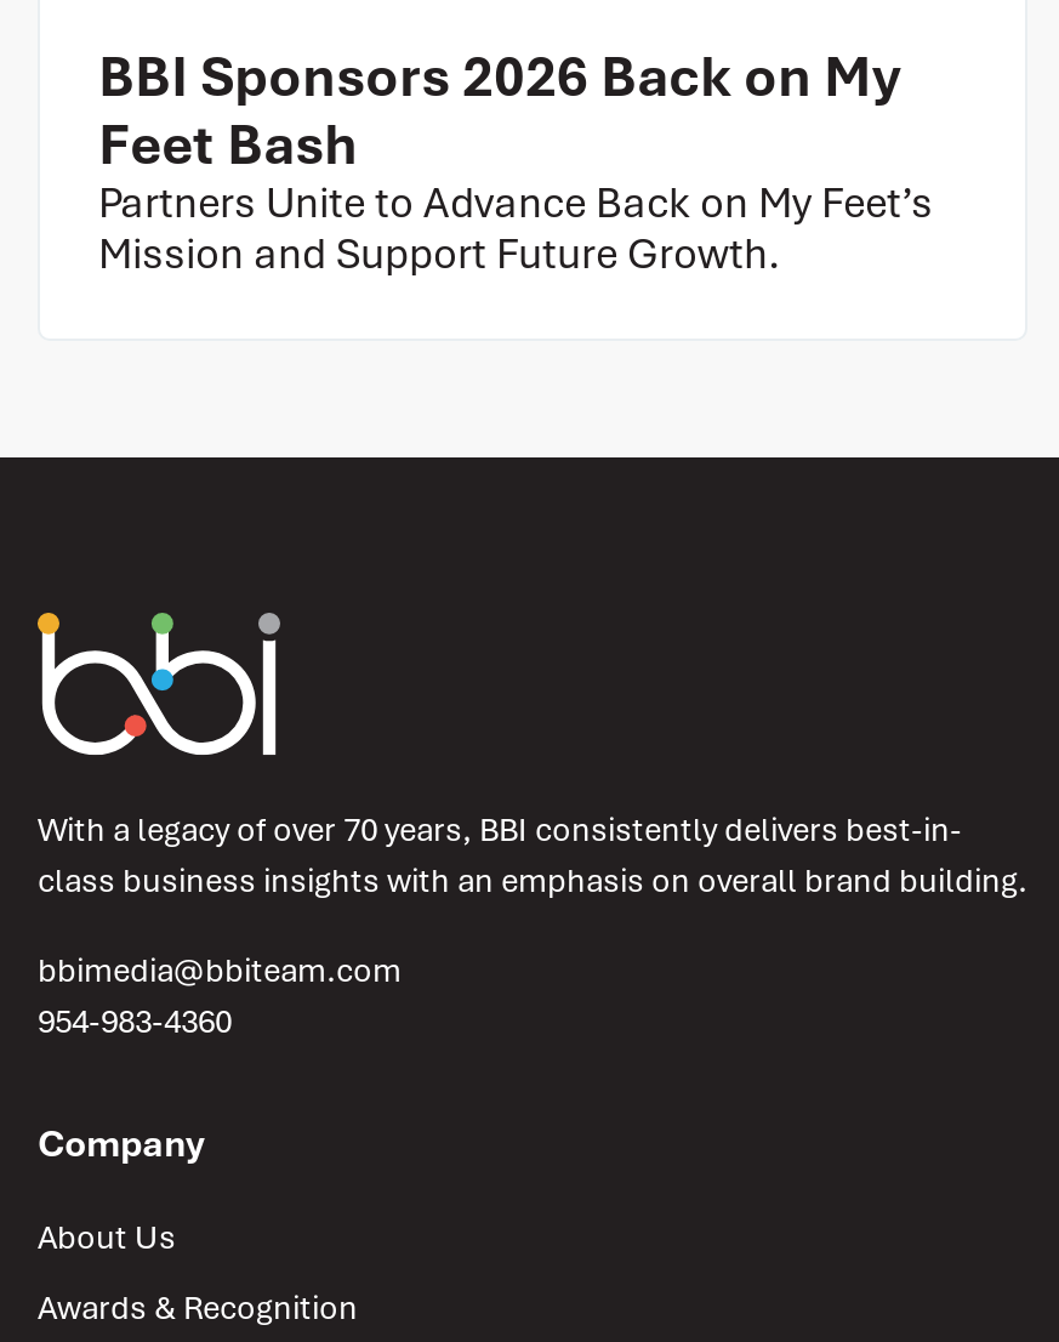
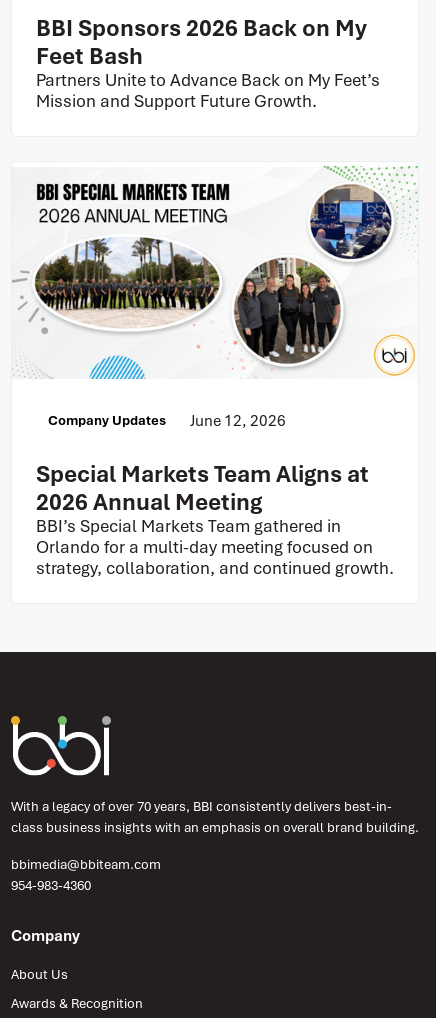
+ [image]
+ Company Updates
+ June 12, 2026
+ Special Markets Team Aligns at
+ 2026 Annual Meeting
+ BBI’s Special Markets Team gathered in
+ Orlando for a multi‑day meeting focused on
+ strategy, collaboration, and continued growth.
